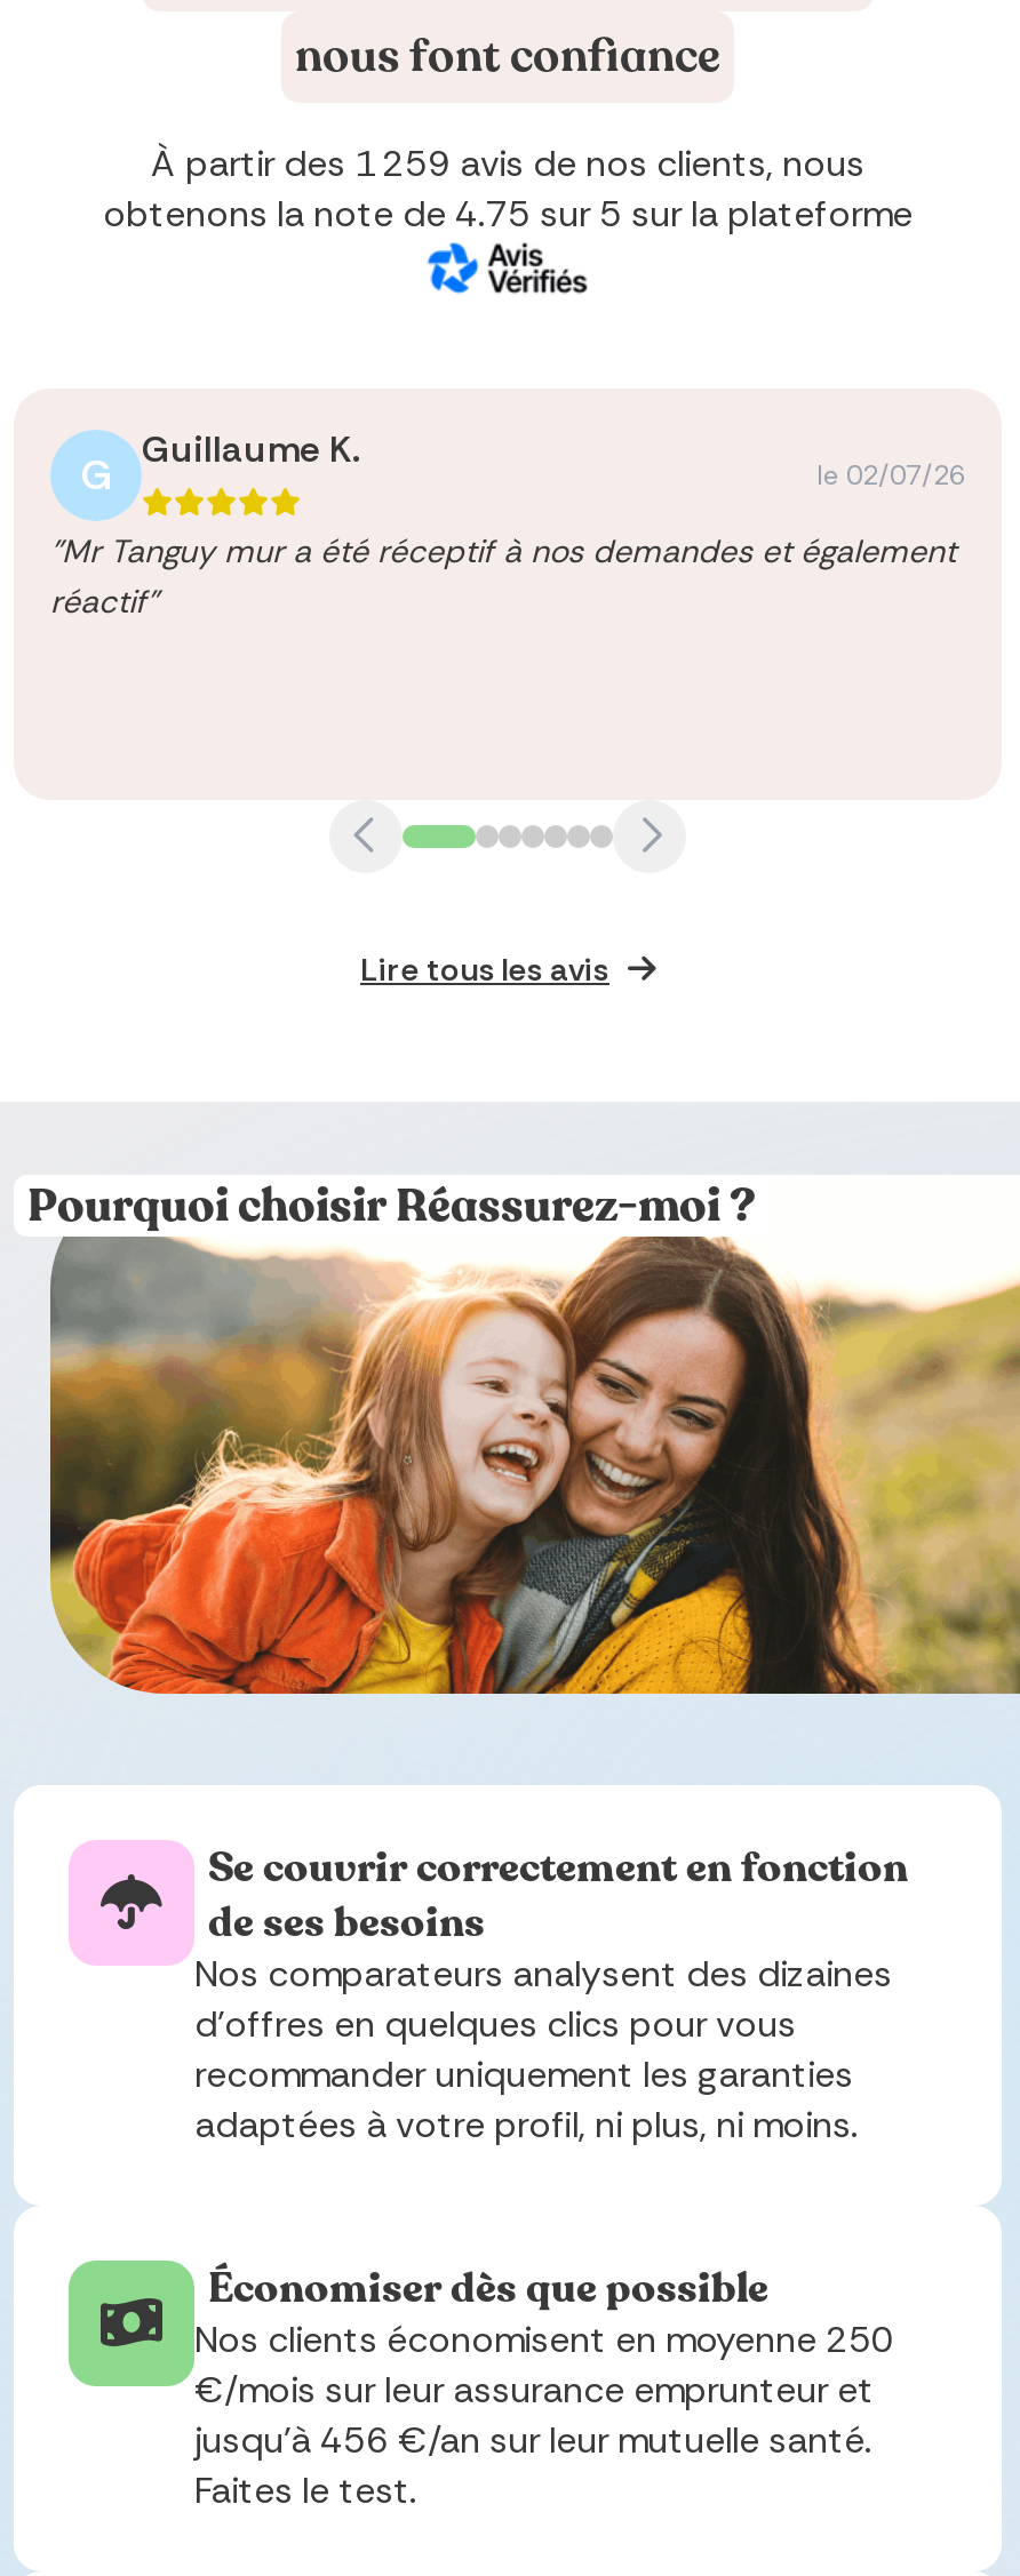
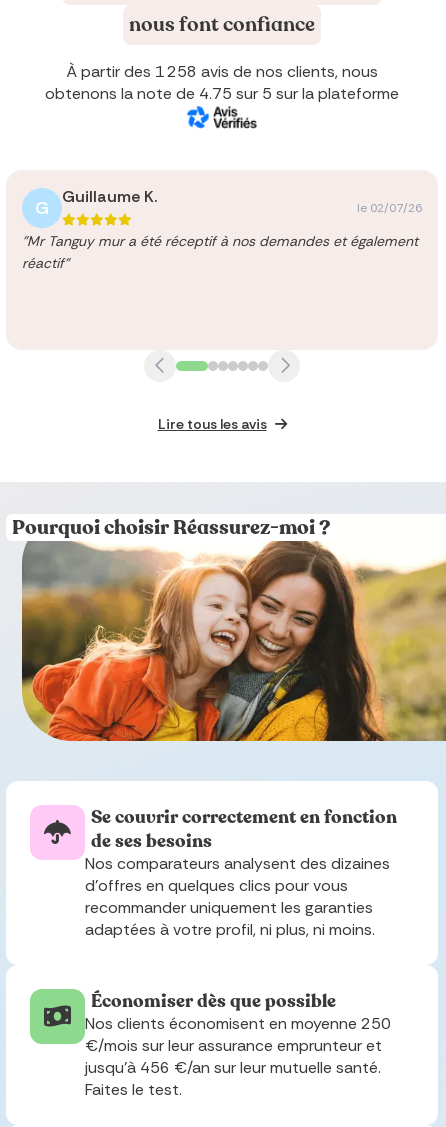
- À partir des 1 259 avis de nos clients, nous
+ À partir des 1 258 avis de nos clients, nous
